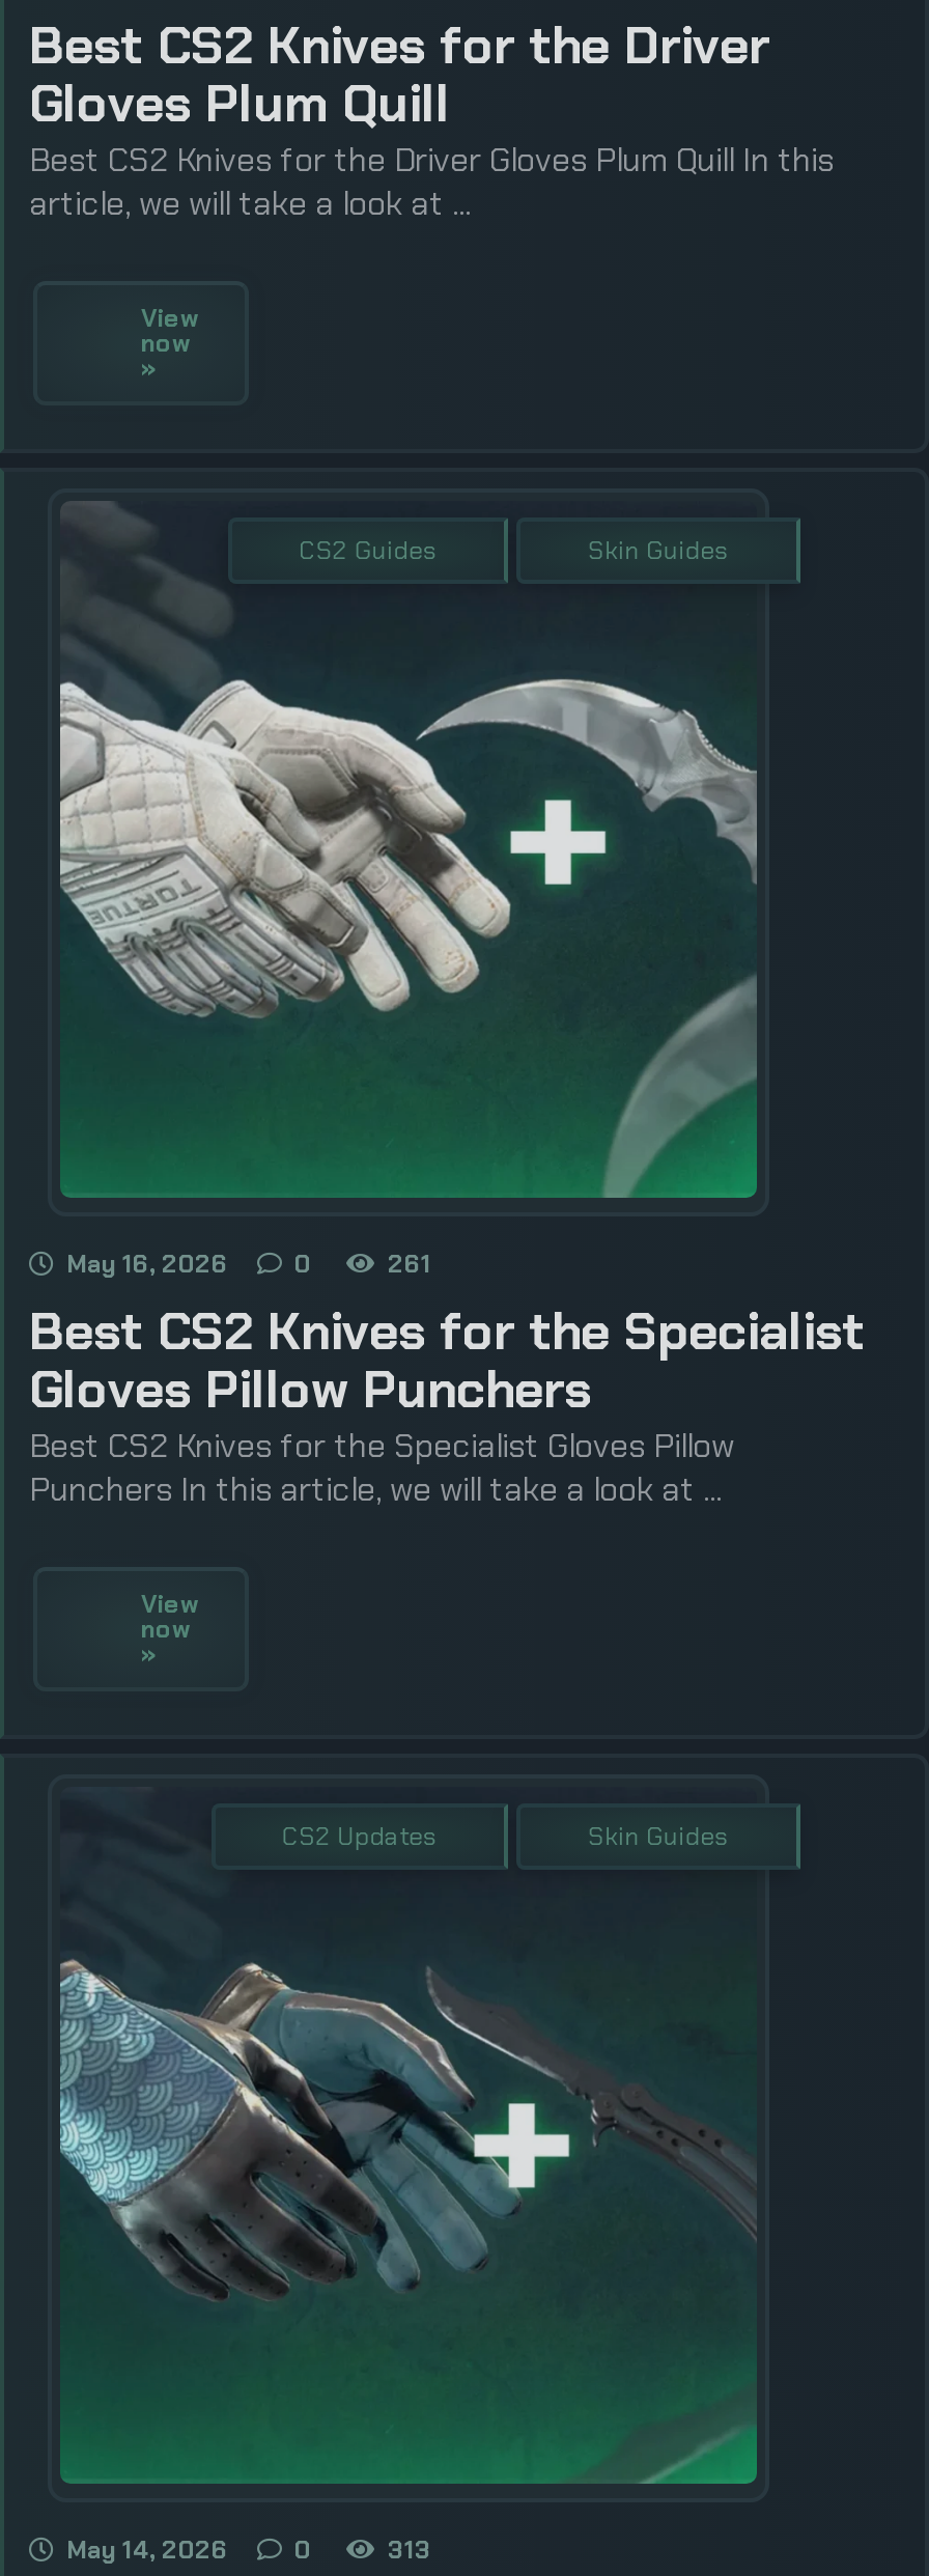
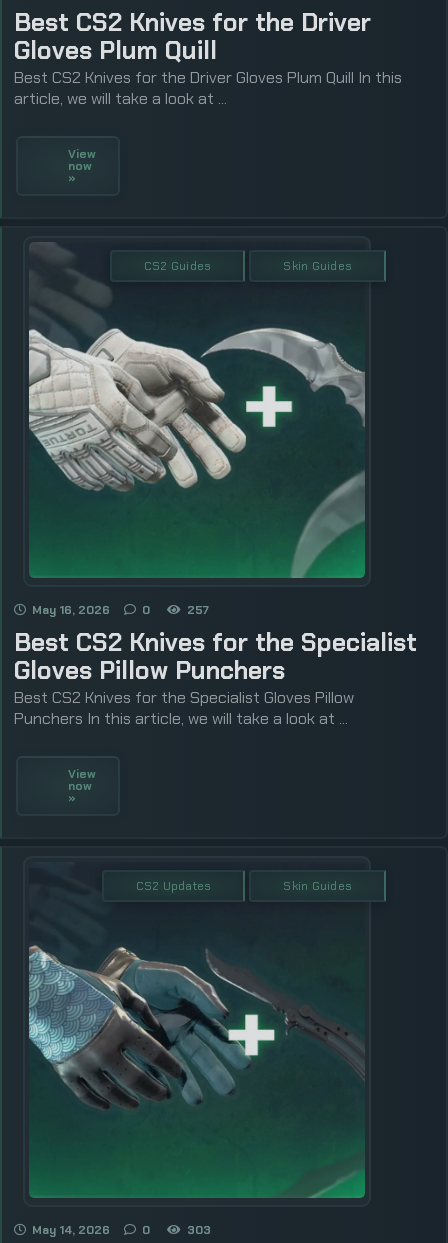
- 261
+ 257

- 313
+ 303
